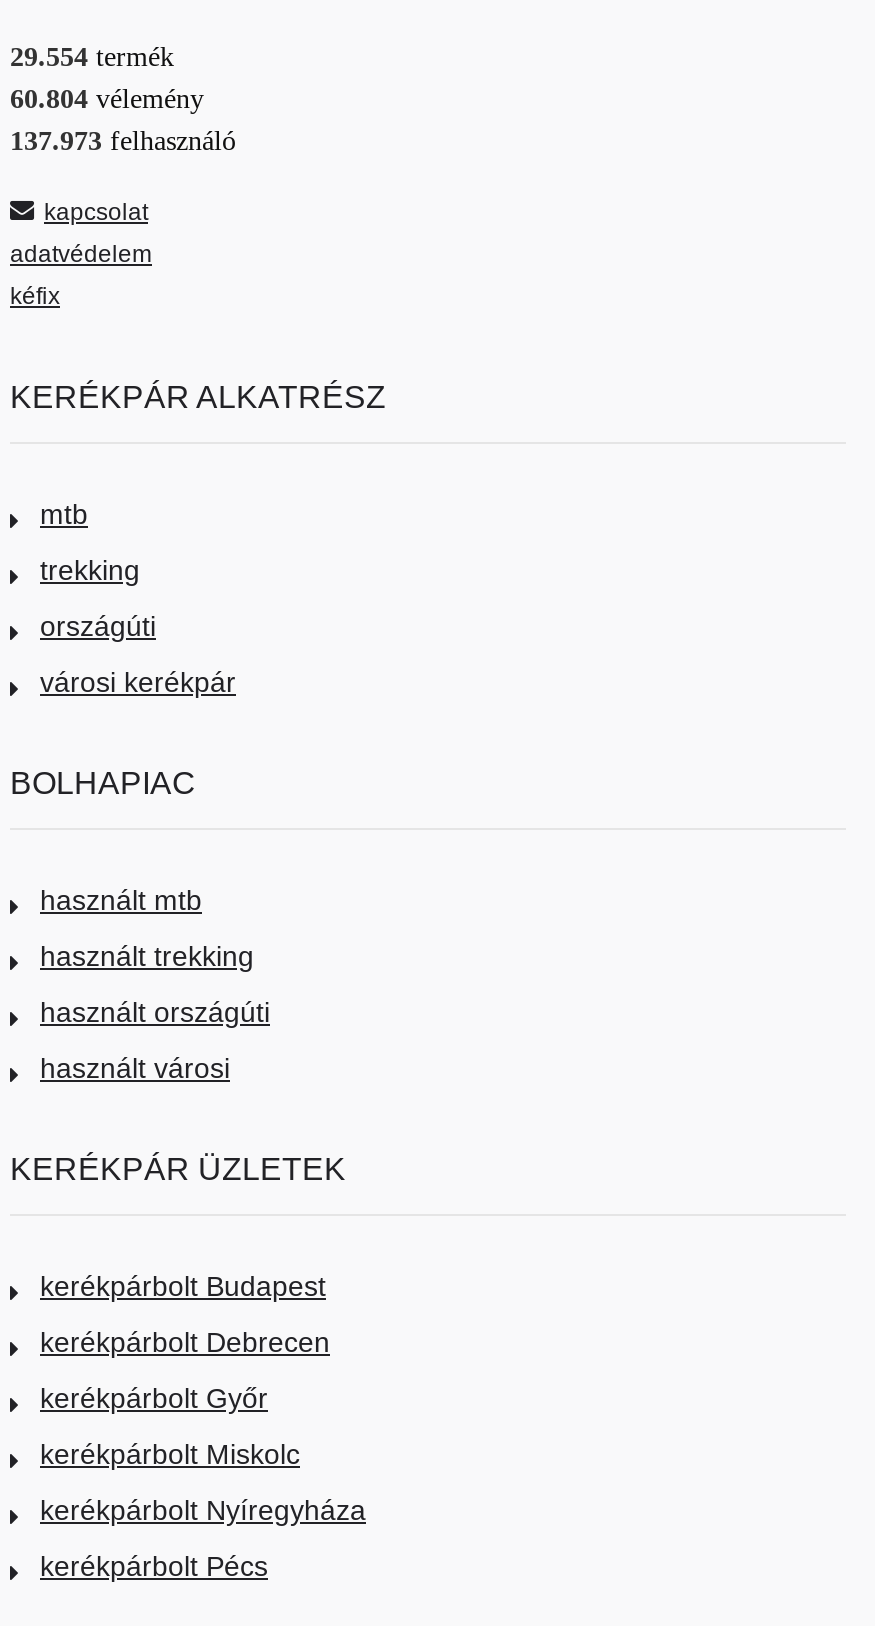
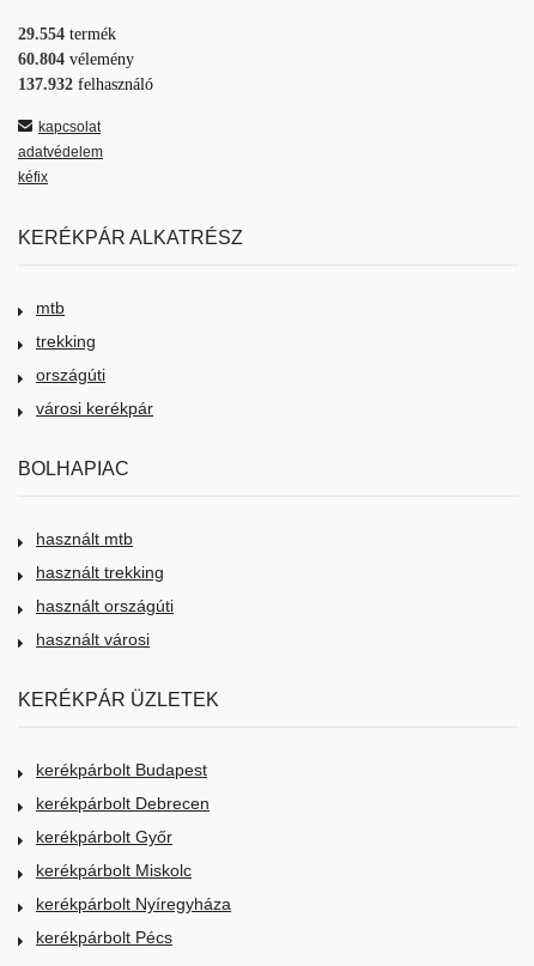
- 137.973 felhasználó
+ 137.932 felhasználó
